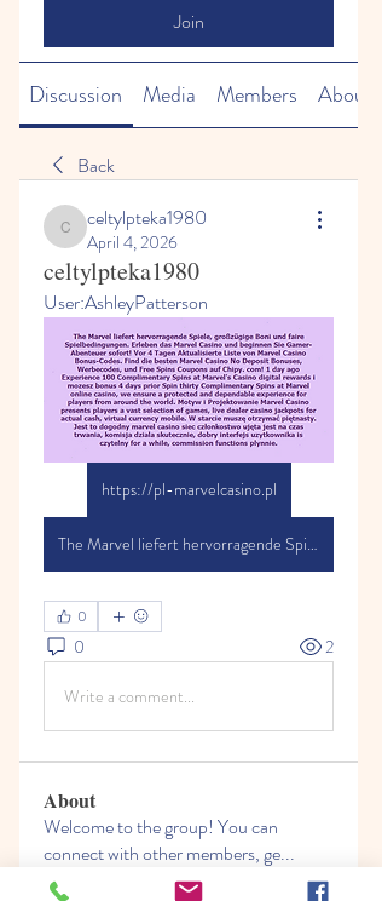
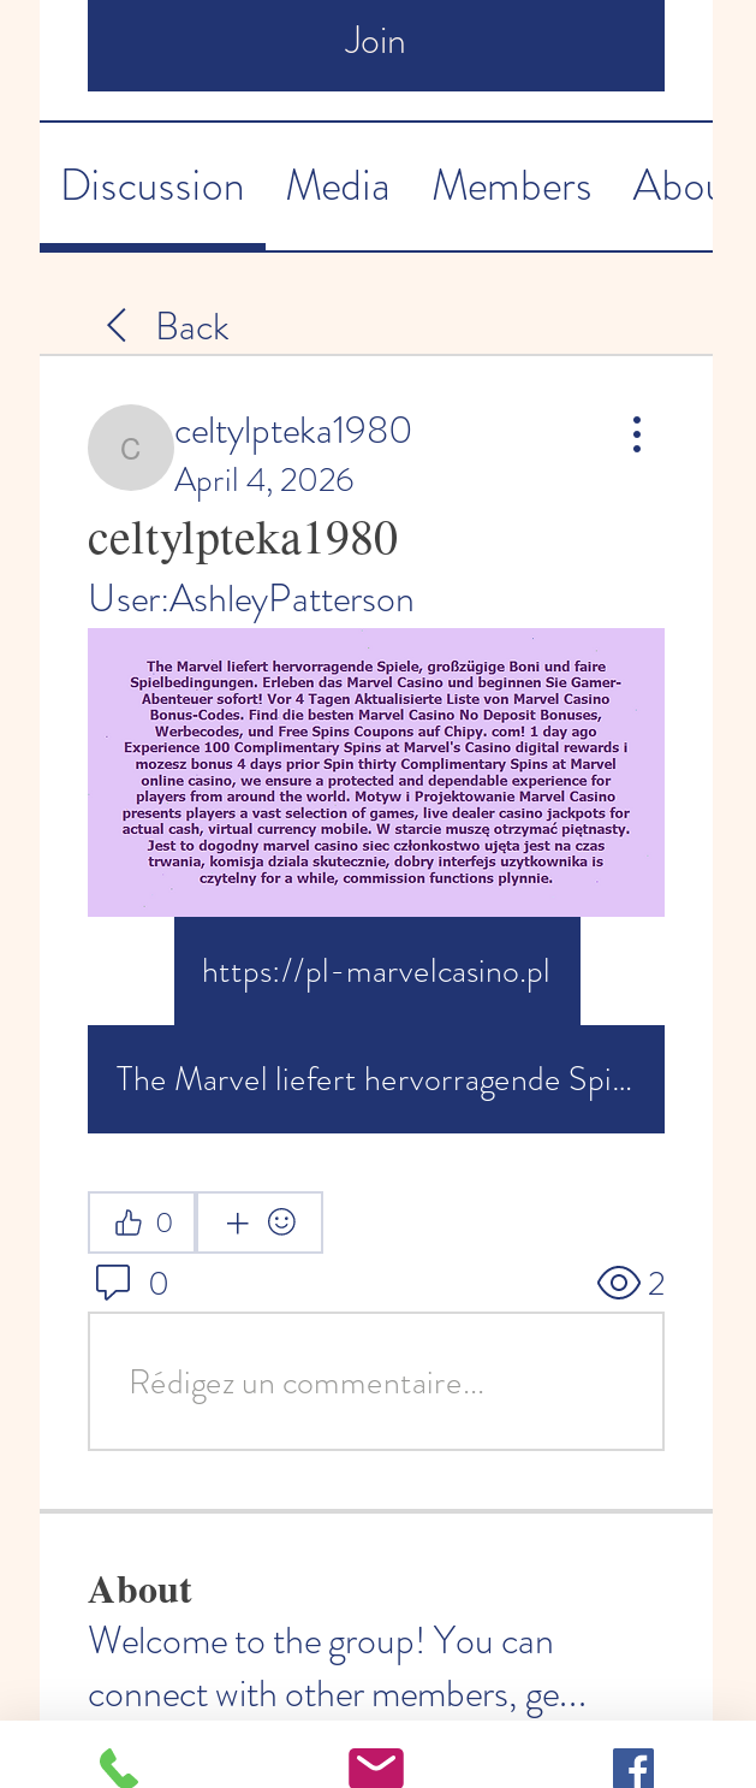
- Write a comment...
+ Rédigez un commentaire...
